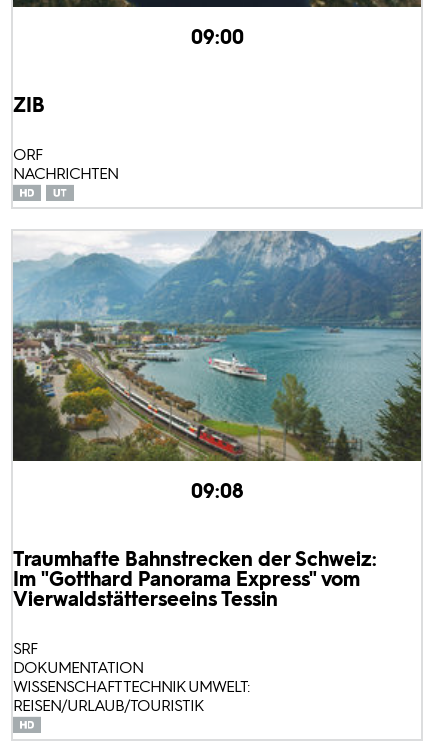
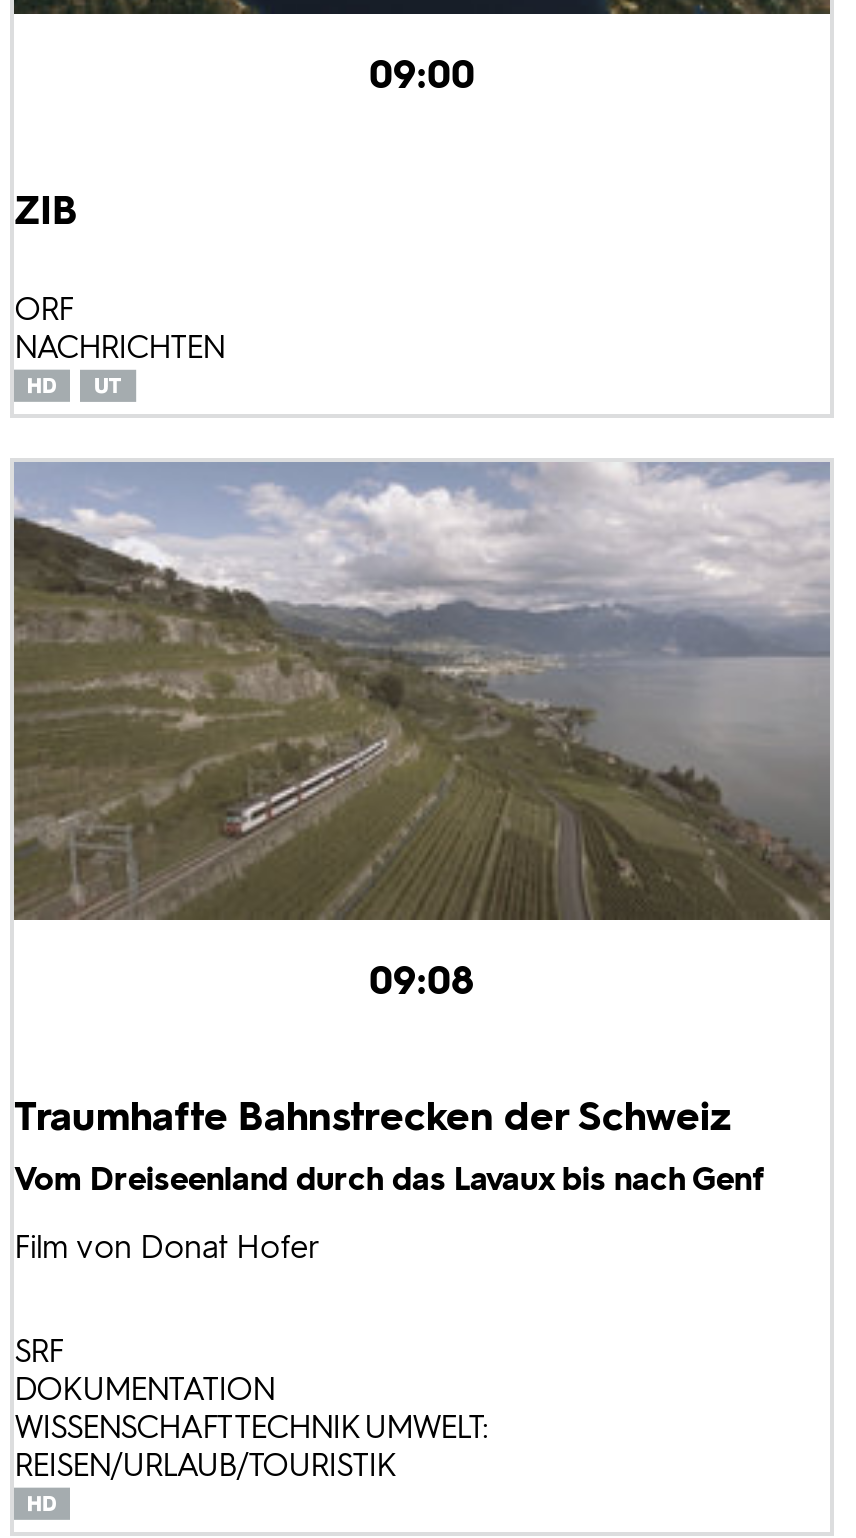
- [image]
+ [image]

- Traumhafte Bahnstrecken der Schweiz:
- Im "Gotthard Panorama Express" vom
- Vierwaldstätterseeins Tessin
+ Traumhafte Bahnstrecken der Schweiz
+ Vom Dreiseenland durch das Lavaux bis nach Genf
+ Film von Donat Hofer
